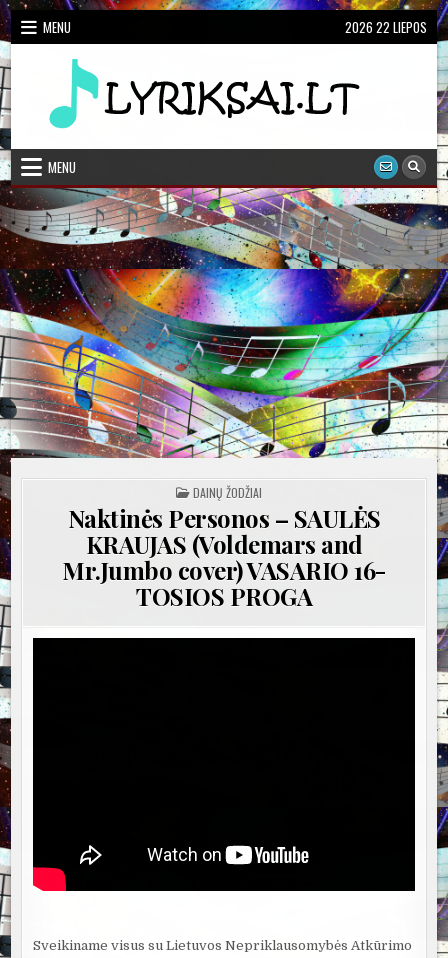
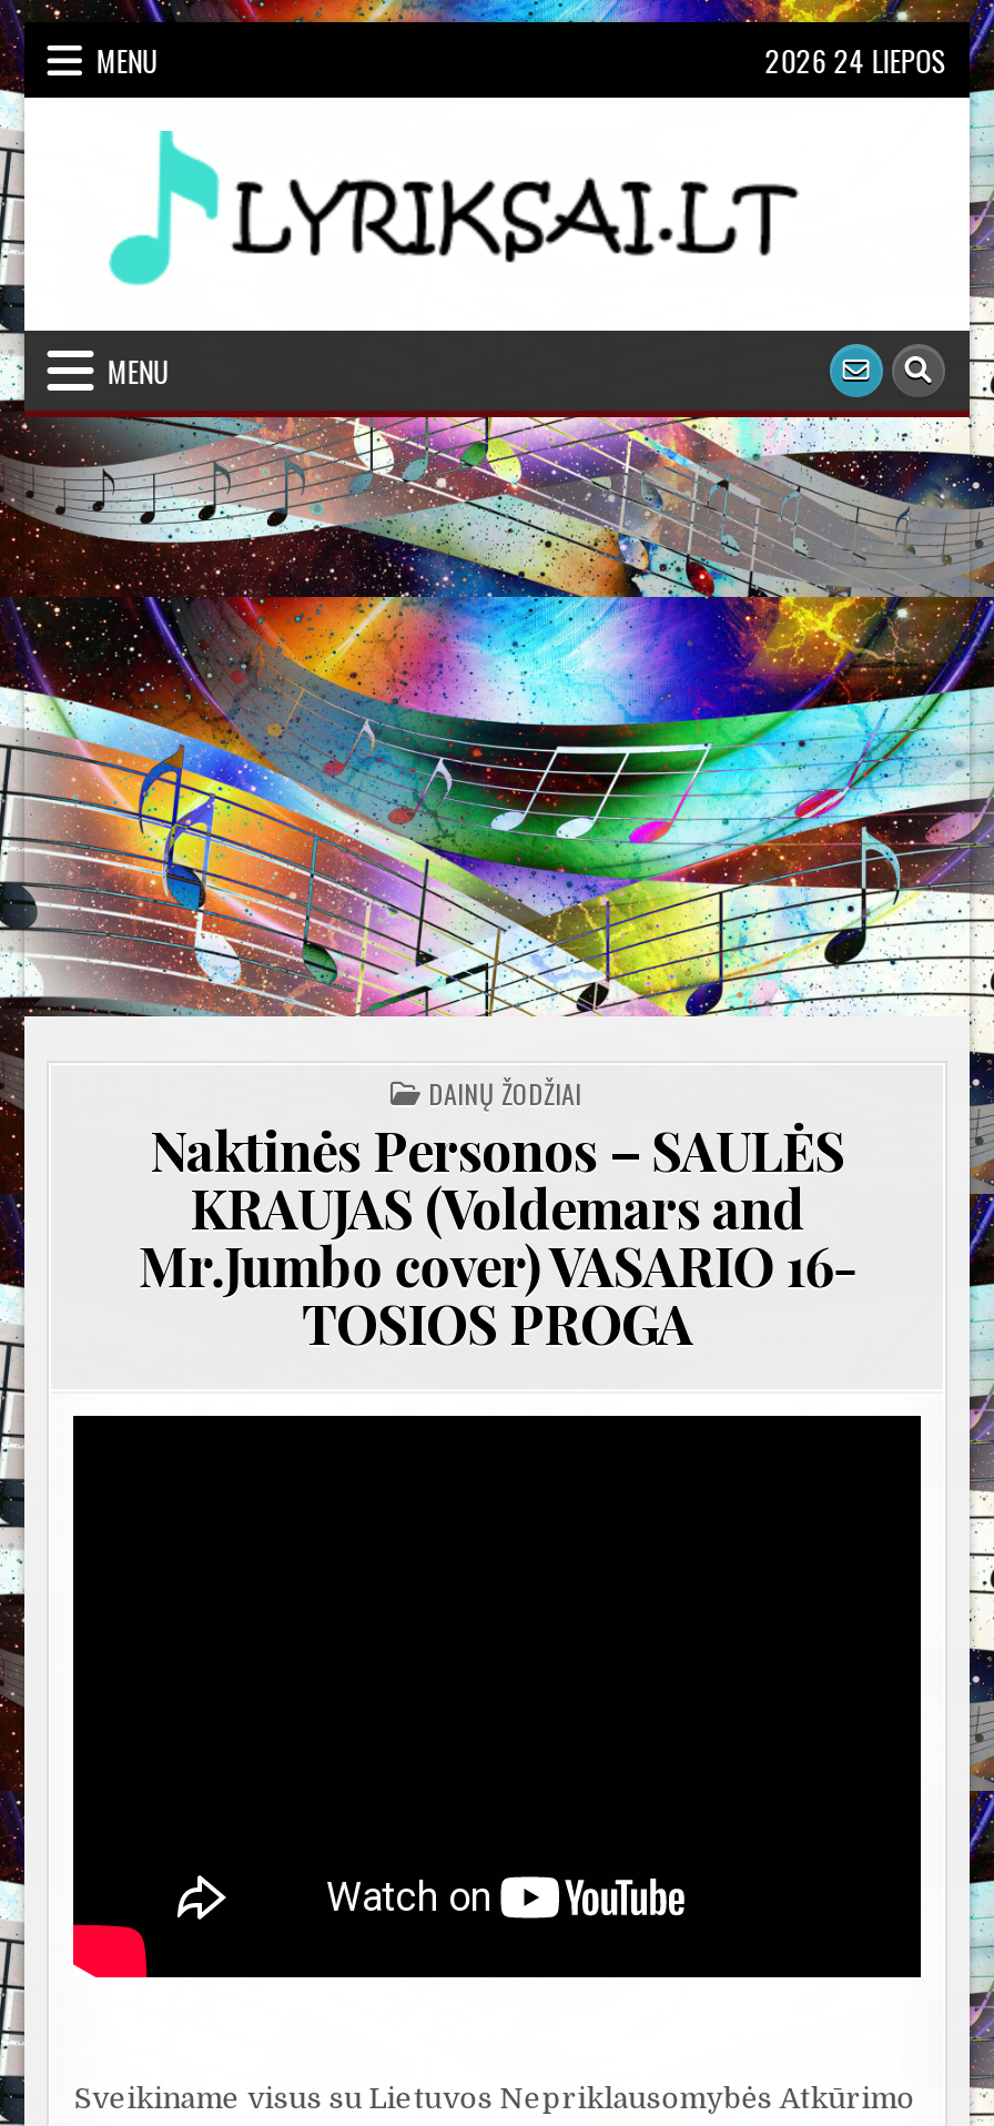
- 2026 22 LIEPOS
+ 2026 24 LIEPOS
